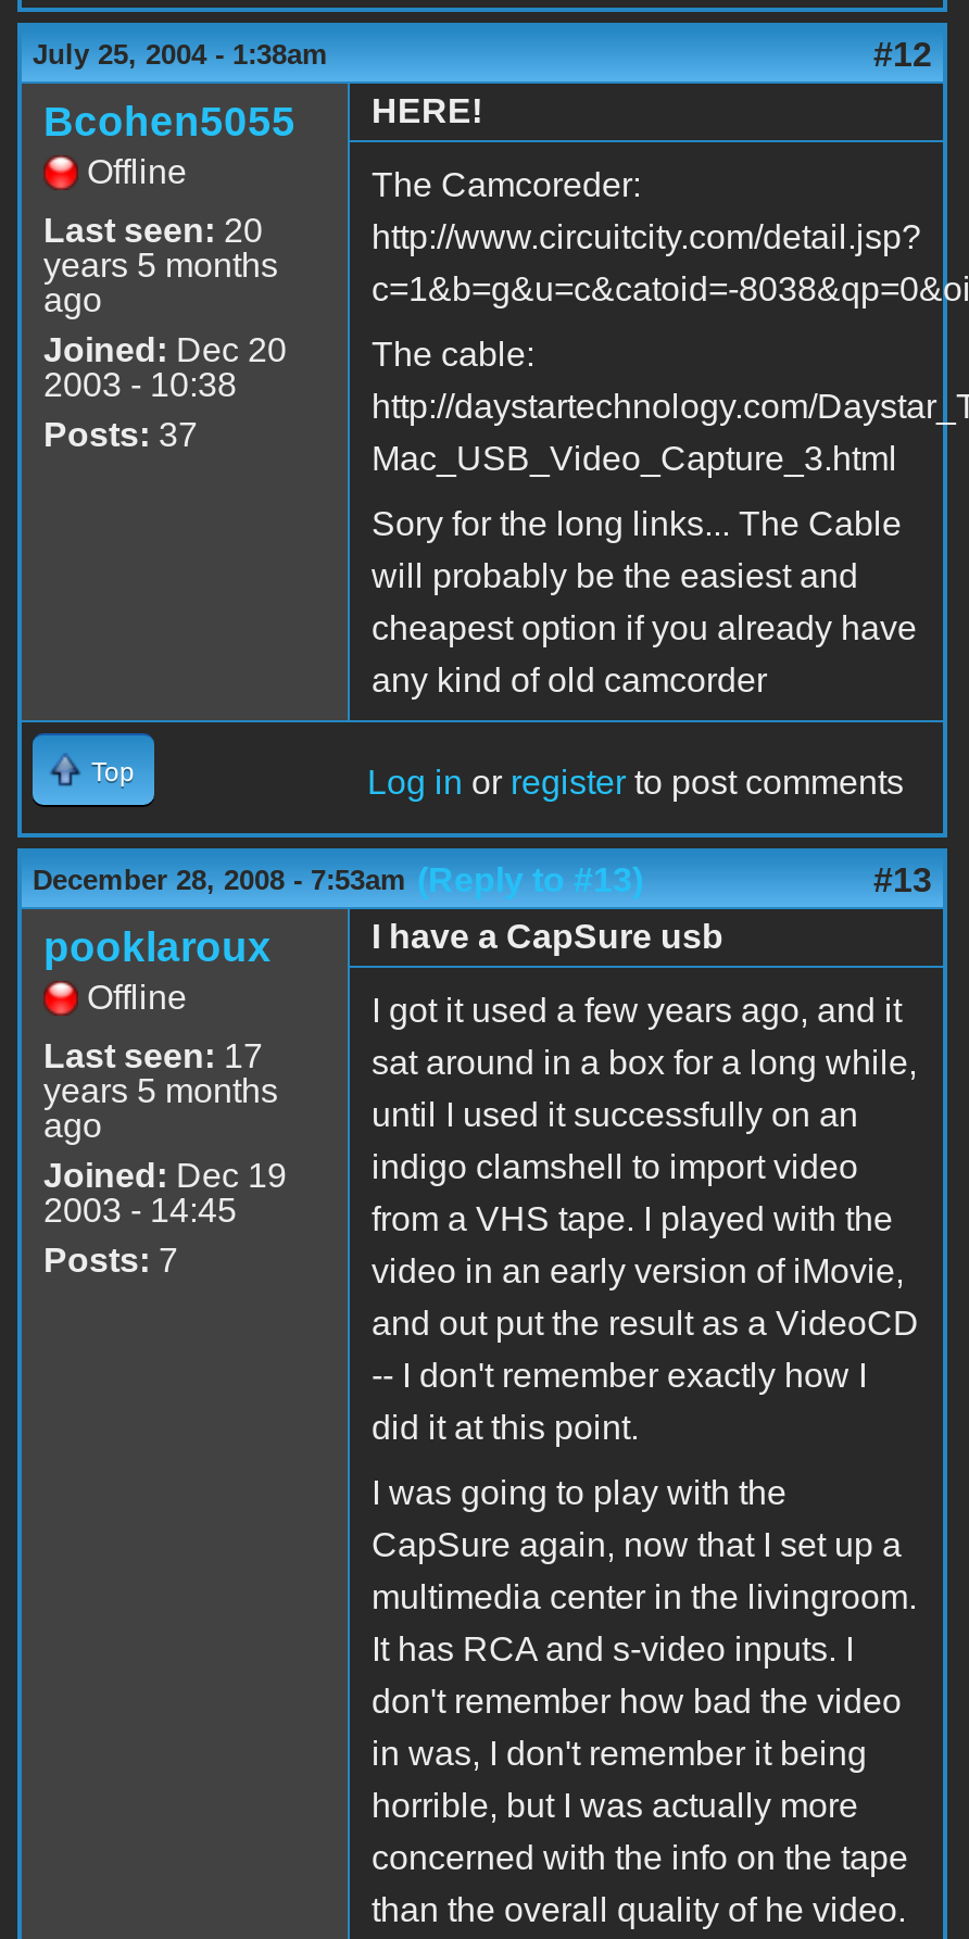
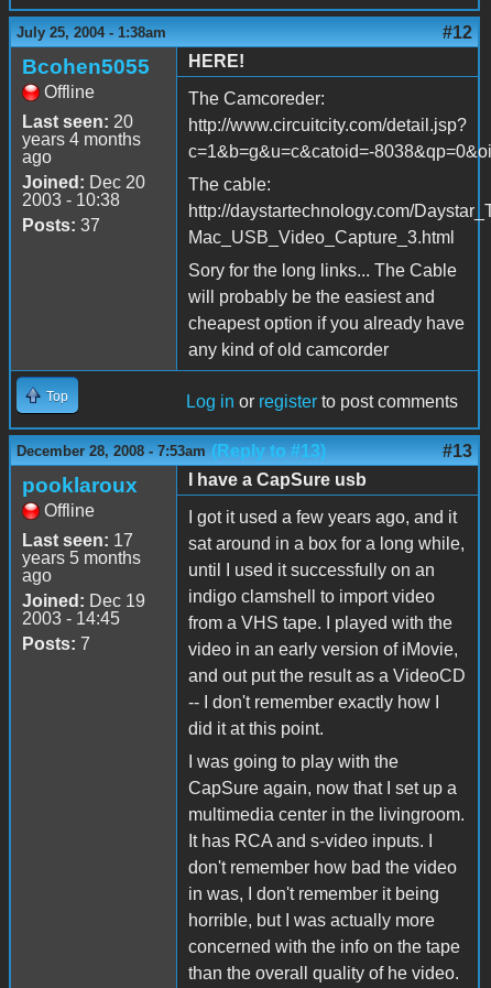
- years 5 months
+ years 4 months
